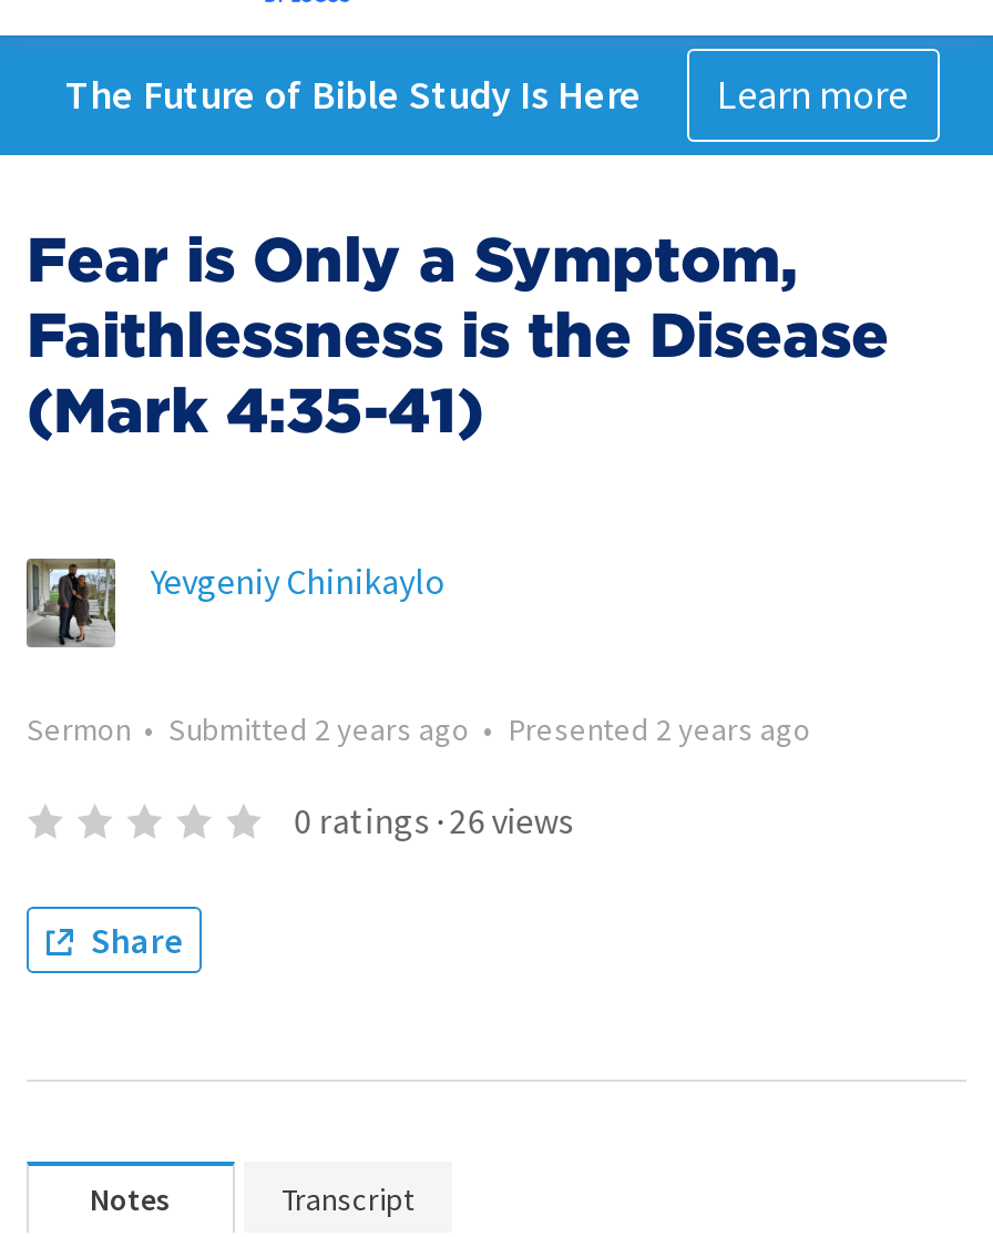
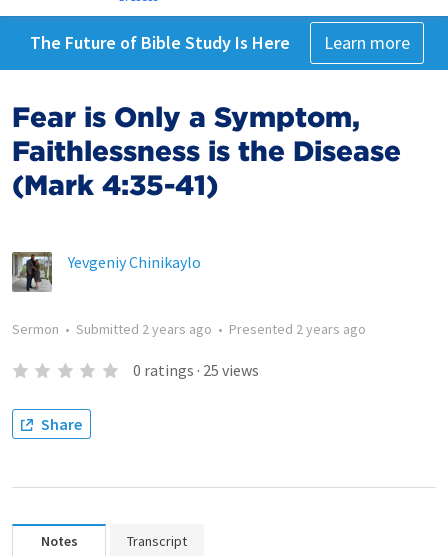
- 0 ratings · 26 views
+ 0 ratings · 25 views
